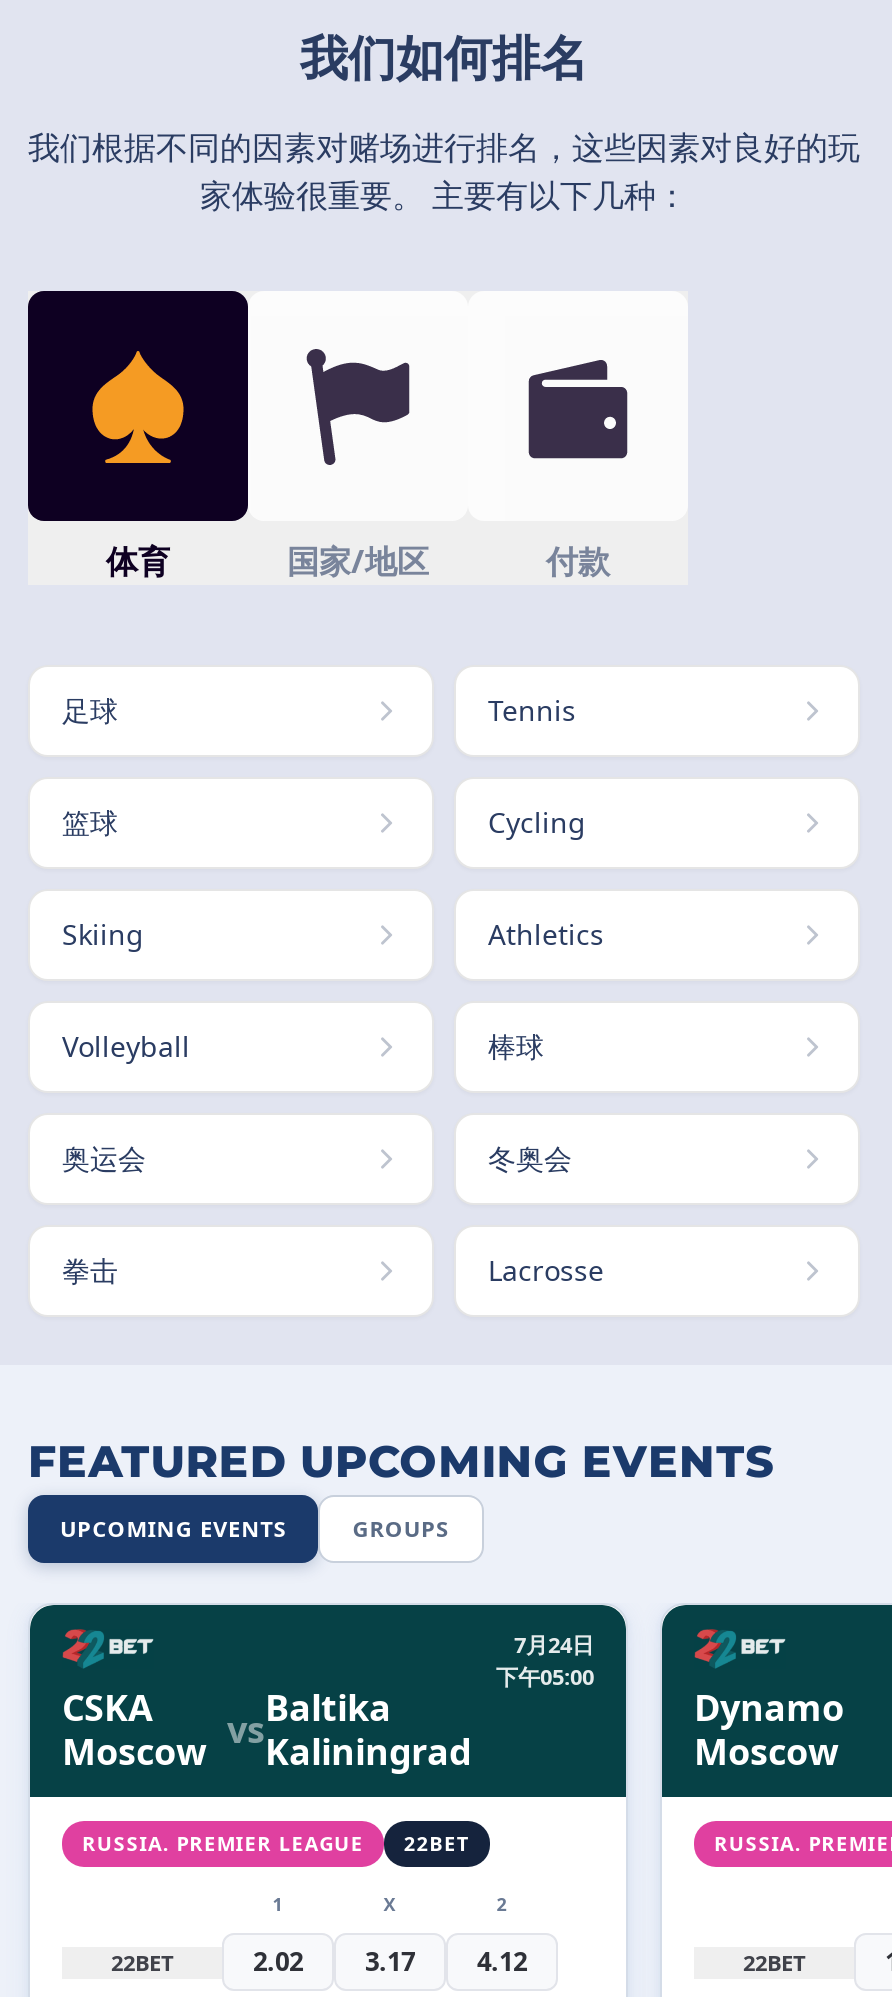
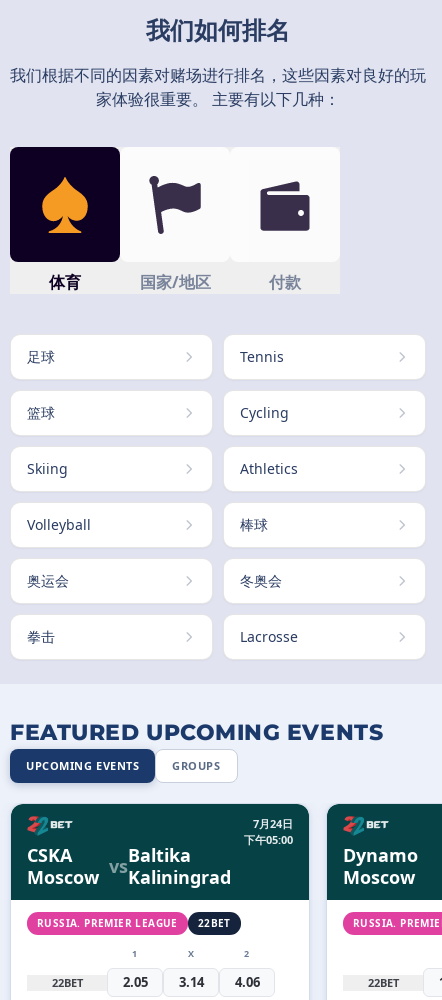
- 2.02
+ 2.05

- 3.17
+ 3.14

- 4.12
+ 4.06
